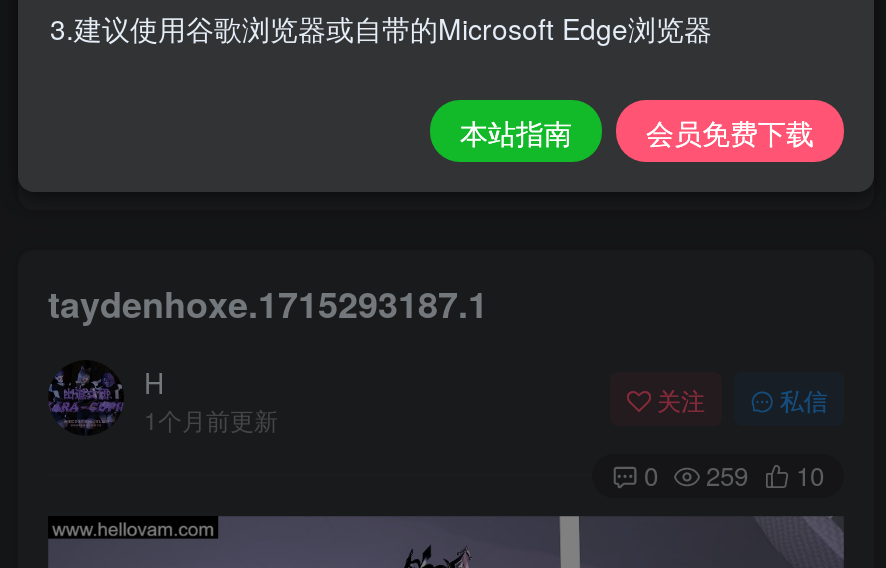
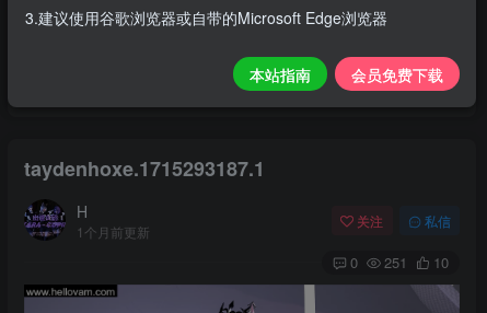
- 0 259 10
+ 0 251 10
